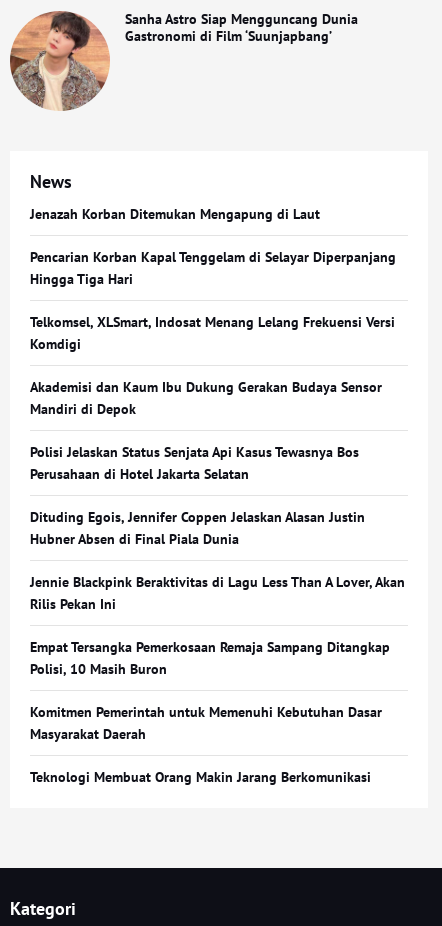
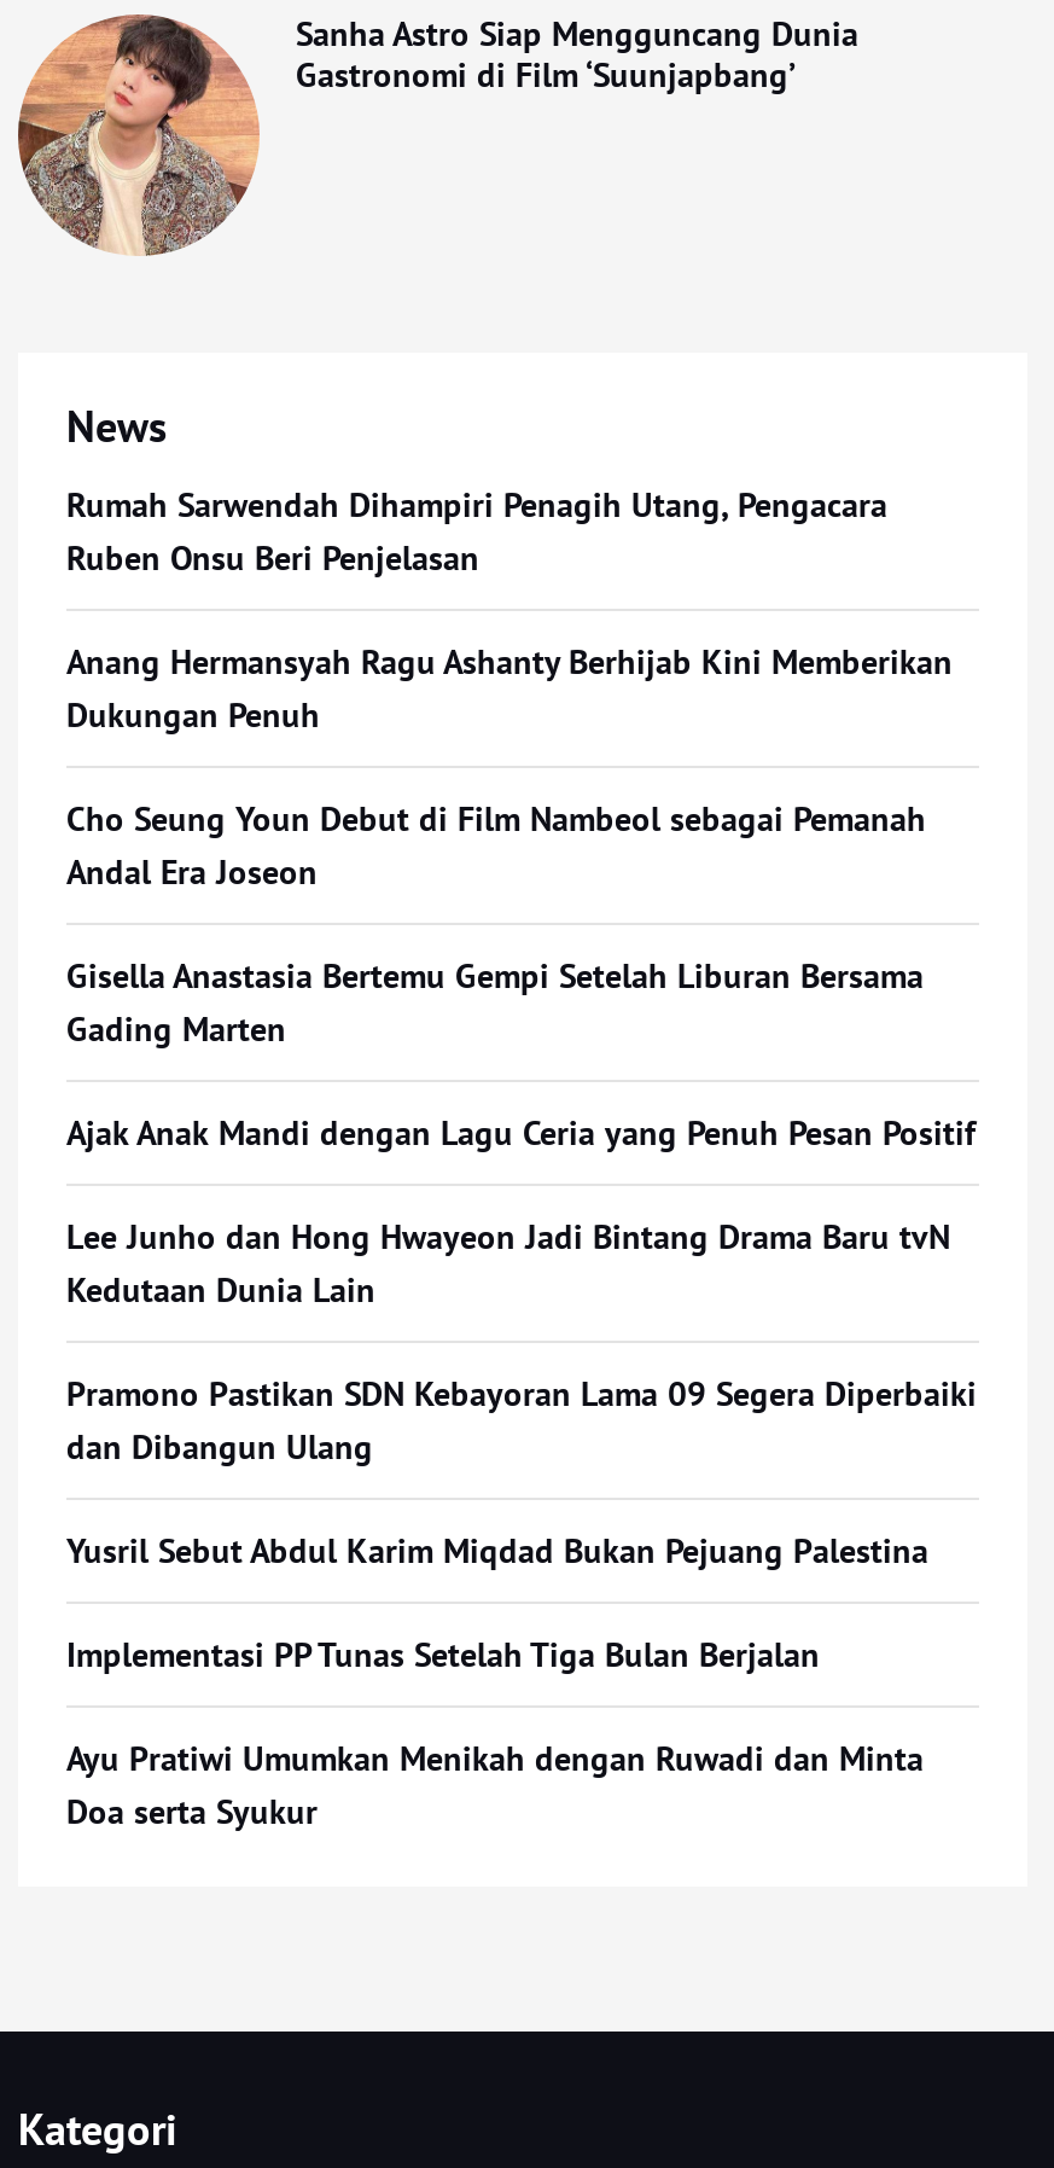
- Jenazah Korban Ditemukan Mengapung di Laut
+ Rumah Sarwendah Dihampiri Penagih Utang, Pengacara
+ Ruben Onsu Beri Penjelasan

- Pencarian Korban Kapal Tenggelam di Selayar Diperpanjang
- Hingga Tiga Hari
+ Anang Hermansyah Ragu Ashanty Berhijab Kini Memberikan
+ Dukungan Penuh

- Telkomsel, XLSmart, Indosat Menang Lelang Frekuensi Versi
- Komdigi
+ Cho Seung Youn Debut di Film Nambeol sebagai Pemanah
+ Andal Era Joseon

- Akademisi dan Kaum Ibu Dukung Gerakan Budaya Sensor
- Mandiri di Depok
+ Gisella Anastasia Bertemu Gempi Setelah Liburan Bersama
+ Gading Marten

- Polisi Jelaskan Status Senjata Api Kasus Tewasnya Bos
- Perusahaan di Hotel Jakarta Selatan
+ Ajak Anak Mandi dengan Lagu Ceria yang Penuh Pesan Positif

- Dituding Egois, Jennifer Coppen Jelaskan Alasan Justin
- Hubner Absen di Final Piala Dunia
+ Lee Junho dan Hong Hwayeon Jadi Bintang Drama Baru tvN
+ Kedutaan Dunia Lain

- Jennie Blackpink Beraktivitas di Lagu Less Than A Lover, Akan
- Rilis Pekan Ini
+ Pramono Pastikan SDN Kebayoran Lama 09 Segera Diperbaiki
+ dan Dibangun Ulang

- Empat Tersangka Pemerkosaan Remaja Sampang Ditangkap
- Polisi, 10 Masih Buron
+ Yusril Sebut Abdul Karim Miqdad Bukan Pejuang Palestina

- Komitmen Pemerintah untuk Memenuhi Kebutuhan Dasar
- Masyarakat Daerah
+ Implementasi PP Tunas Setelah Tiga Bulan Berjalan

- Teknologi Membuat Orang Makin Jarang Berkomunikasi
+ Ayu Pratiwi Umumkan Menikah dengan Ruwadi dan Minta
+ Doa serta Syukur
